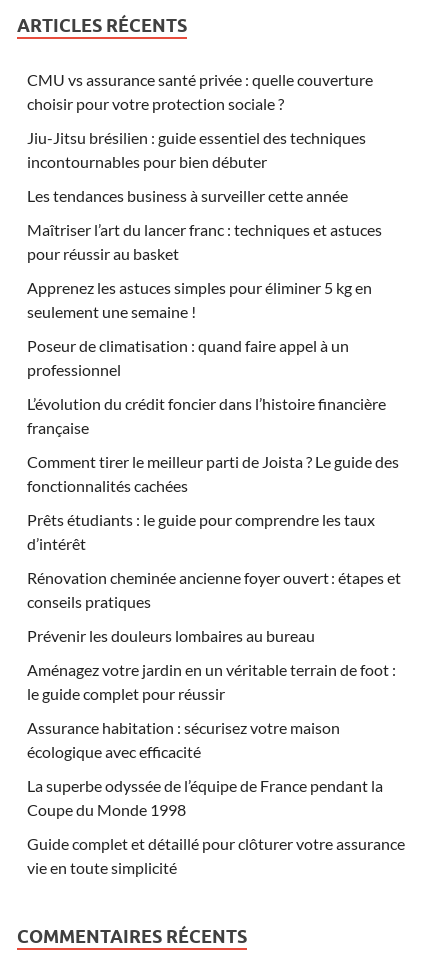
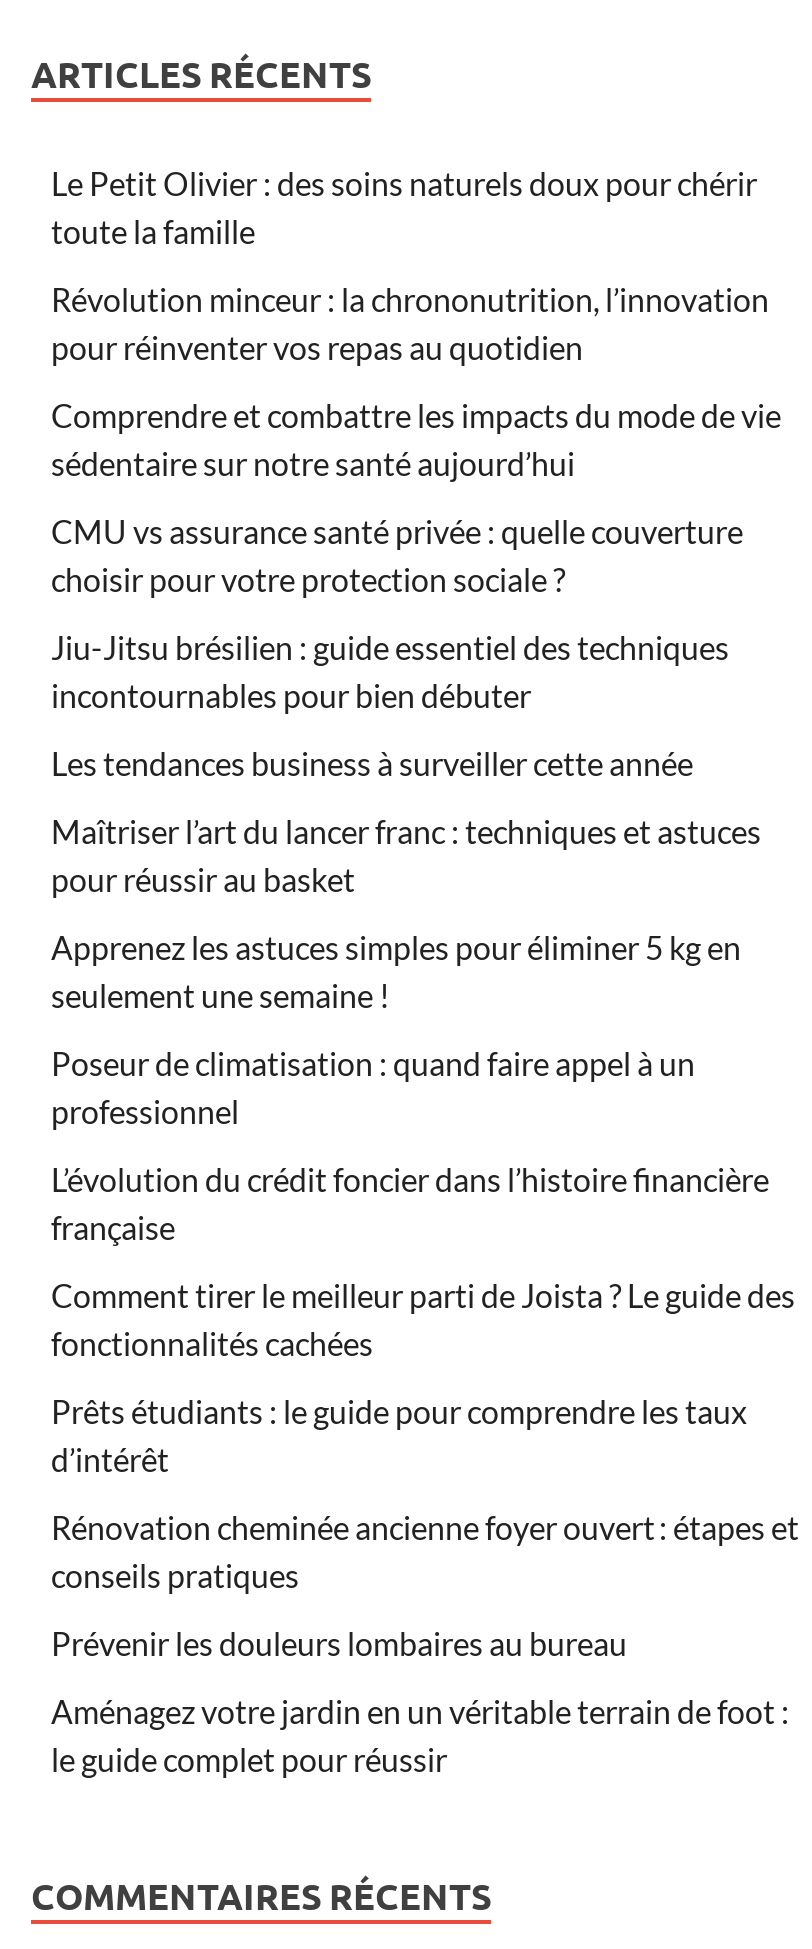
+ Le Petit Olivier : des soins naturels doux pour chérir
+ toute la famille
+ Révolution minceur : la chrononutrition, l’innovation
+ pour réinventer vos repas au quotidien
+ Comprendre et combattre les impacts du mode de vie
+ sédentaire sur notre santé aujourd’hui

moved down: CMU vs assurance santé privée : quelle couverture | choisir pour votre protection sociale ? | Jiu-Jitsu brésilien : guide essentiel des techniques | ... | Aménagez votre jardin en un véritable terrain de foot : | le guide complet pour réussir

- Assurance habitation : sécurisez votre maison
- écologique avec efficacité
- La superbe odyssée de l’équipe de France pendant la
- Coupe du Monde 1998
- Guide complet et détaillé pour clôturer votre assurance
- vie en toute simplicité
